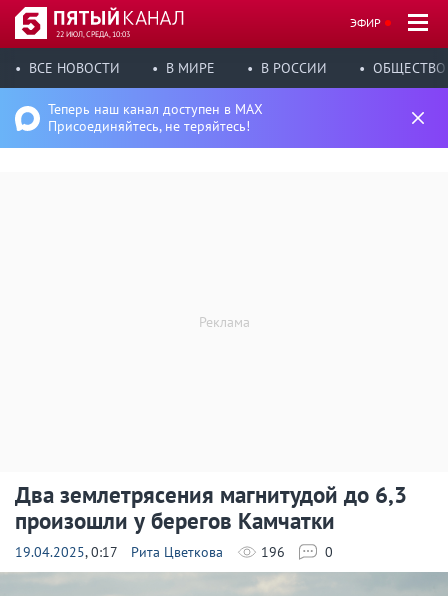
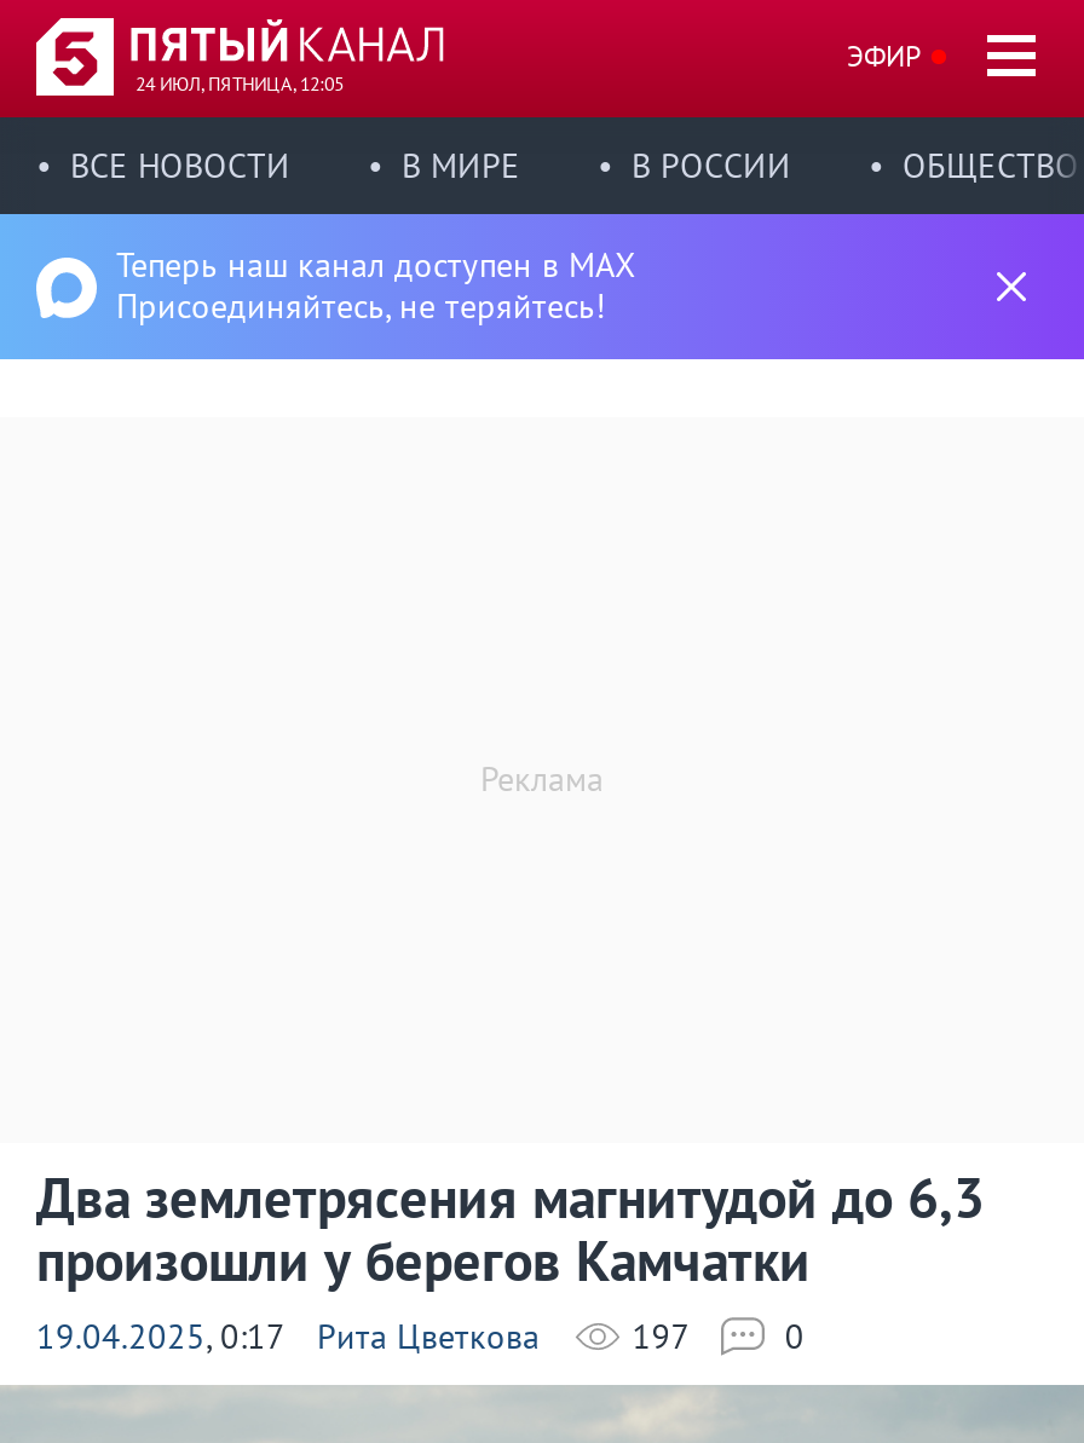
- 22 ИЮЛ, СРЕДА, 10:03
+ 24 ИЮЛ, ПЯТНИЦА, 12:05

- 196
+ 197
